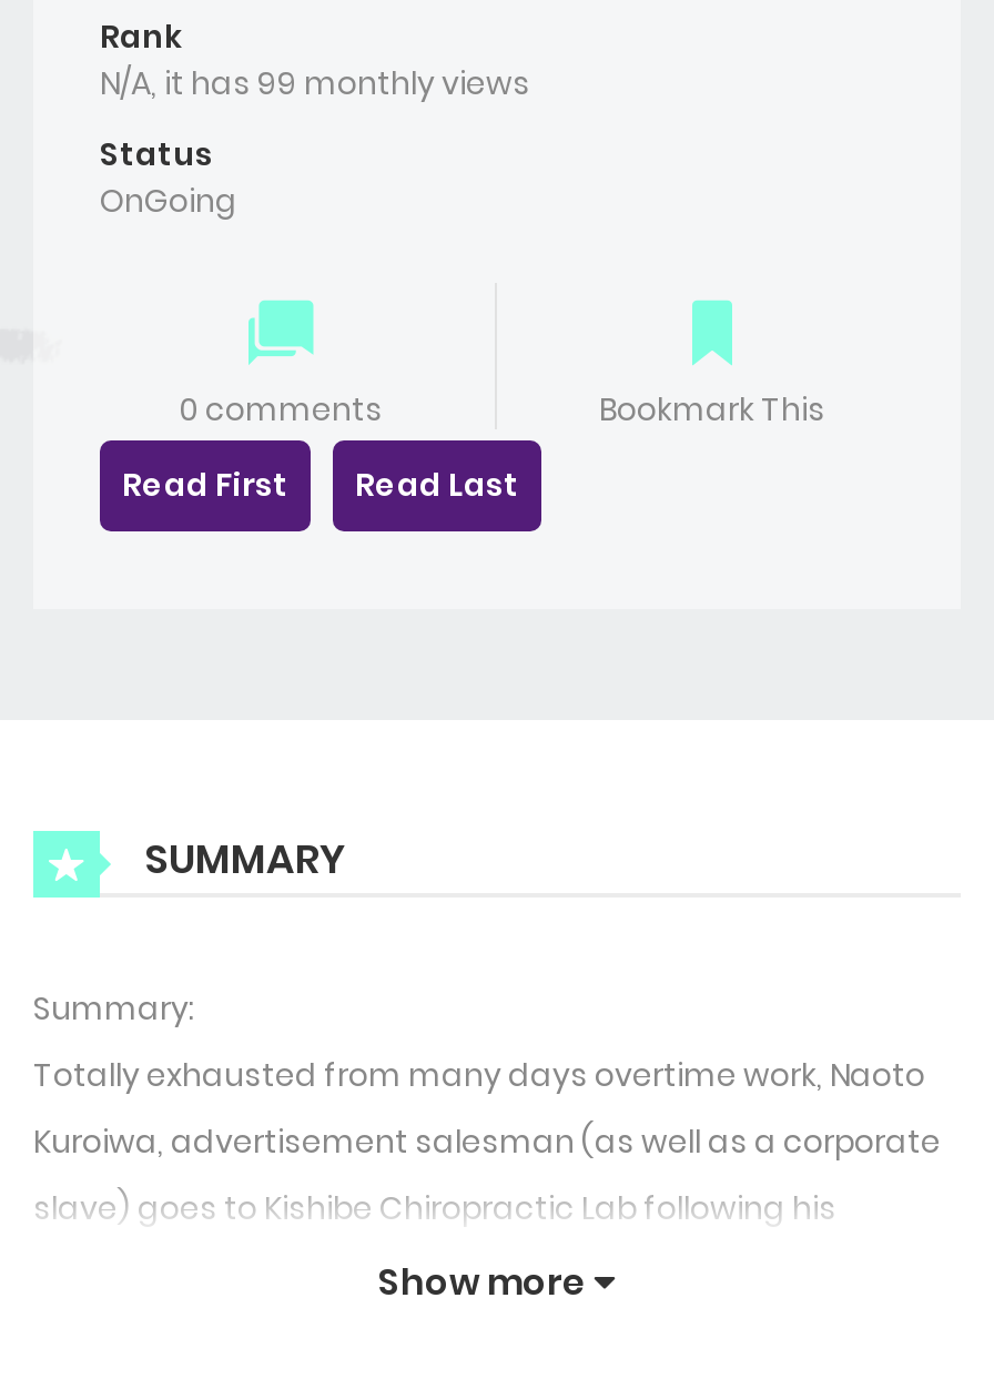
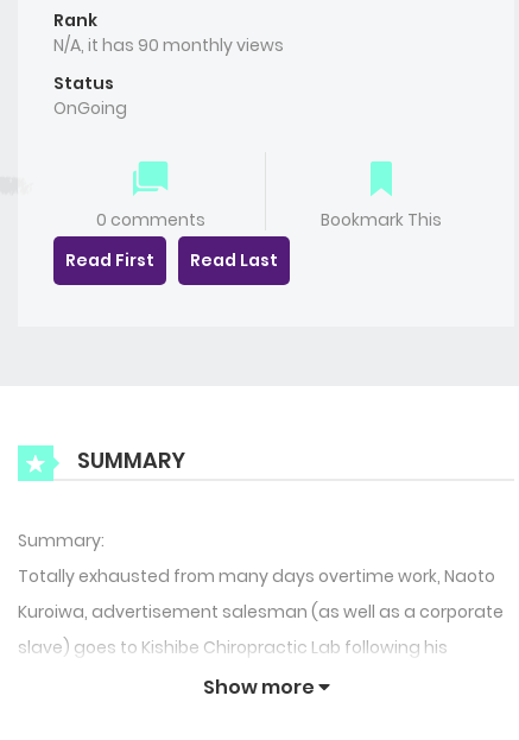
- N/A, it has 99 monthly views
+ N/A, it has 90 monthly views
